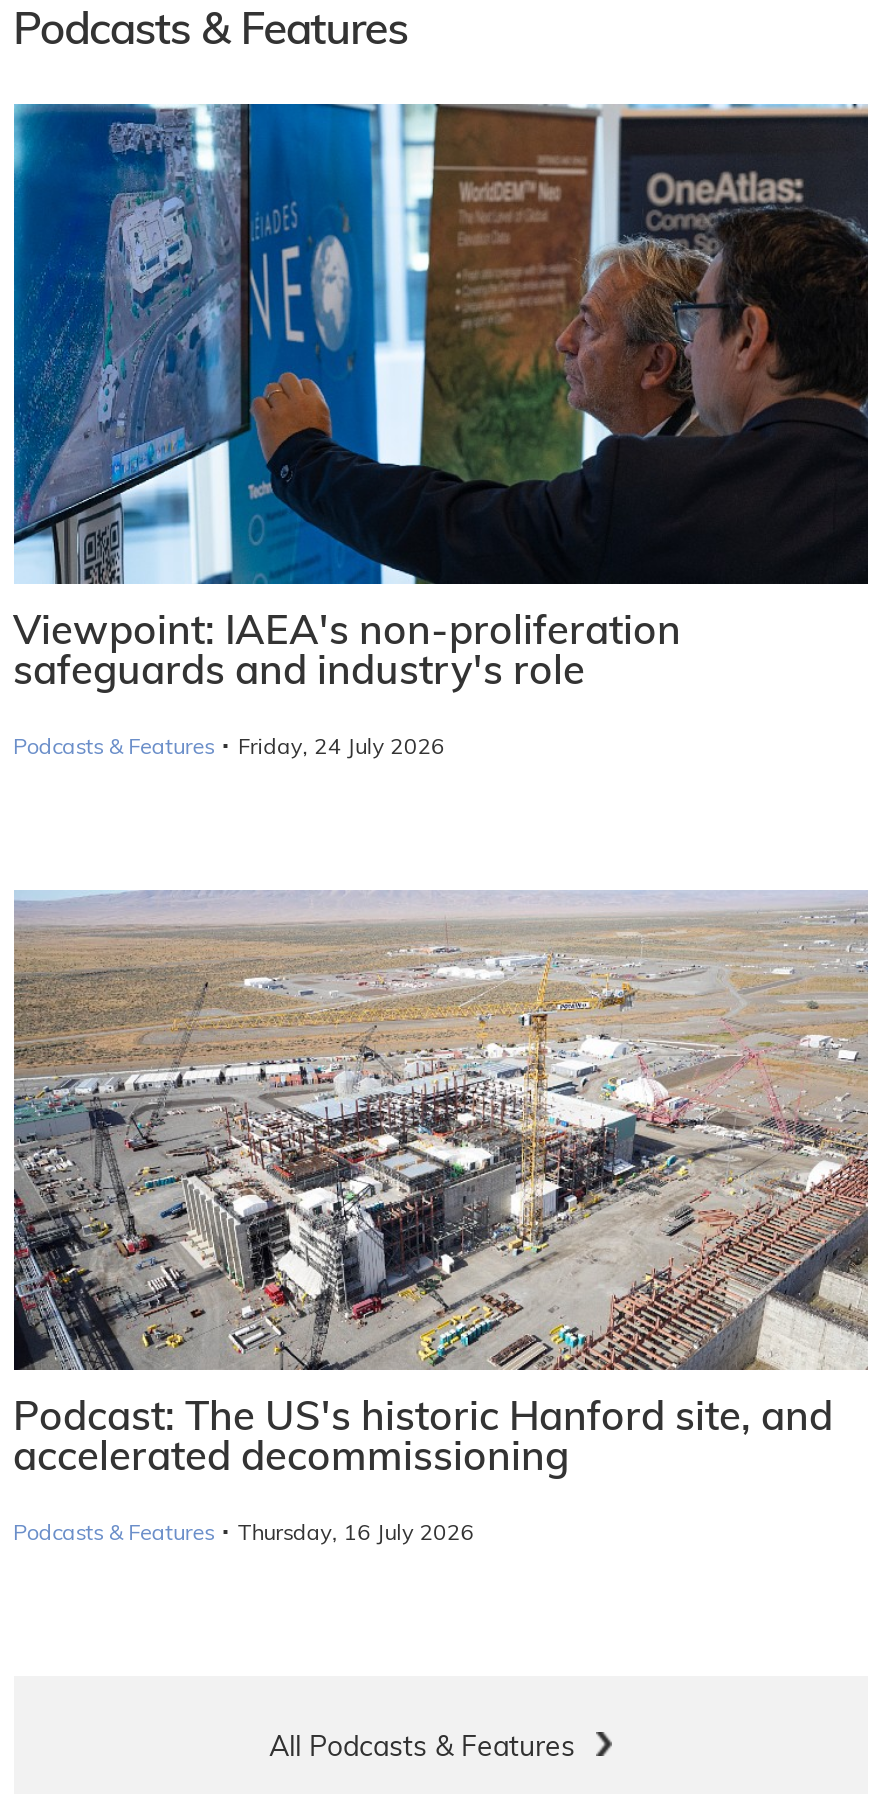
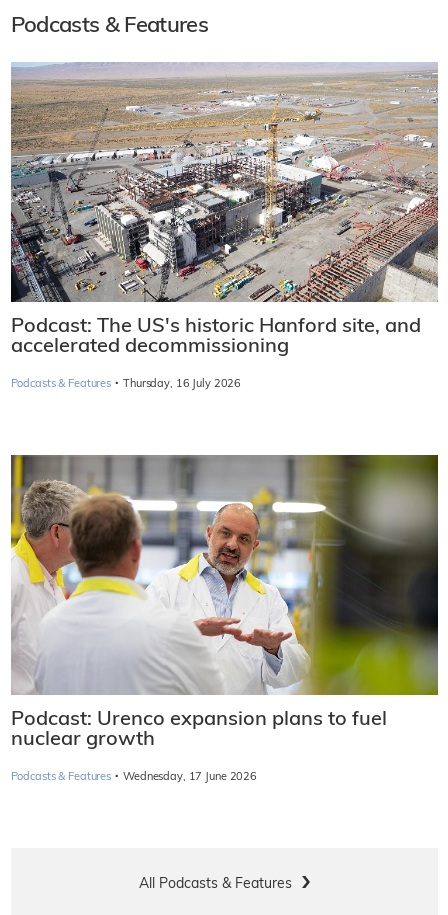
- [image]
- Viewpoint: IAEA's non-proliferation
- safeguards and industry's role
- Podcasts & Features · Friday, 24 July 2026

moved up: [image] | Podcast: The US's historic Hanford site, and | accelerated decommissioning | Podcasts & Features · Thursday, 16 July 2026

+ [image]
+ Podcast: Urenco expansion plans to fuel
+ nuclear growth
+ Podcasts & Features · Wednesday, 17 June 2026
